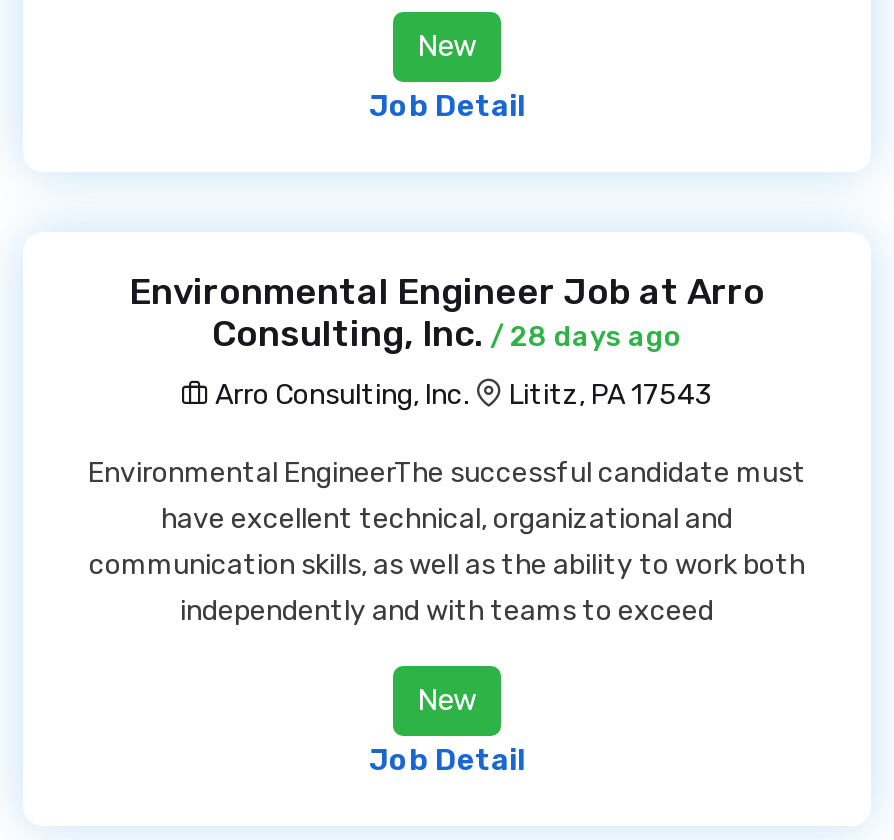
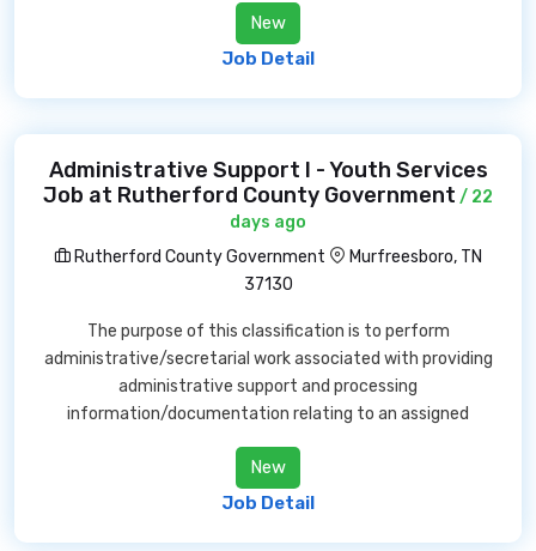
- Environmental Engineer Job at Arro
- Consulting, Inc. / 28 days ago
+ Administrative Support I - Youth Services
+ Job at Rutherford County Government / 22
+ days ago

- Arro Consulting, Inc.
- Lititz, PA 17543
+ Rutherford County Government
+ Murfreesboro, TN
+ 37130

- Environmental EngineerThe successful candidate must
- have excellent technical, organizational and
- communication skills, as well as the ability to work both
- independently and with teams to exceed
+ The purpose of this classification is to perform
+ administrative/secretarial work associated with providing
+ administrative support and processing
+ information/documentation relating to an assigned
